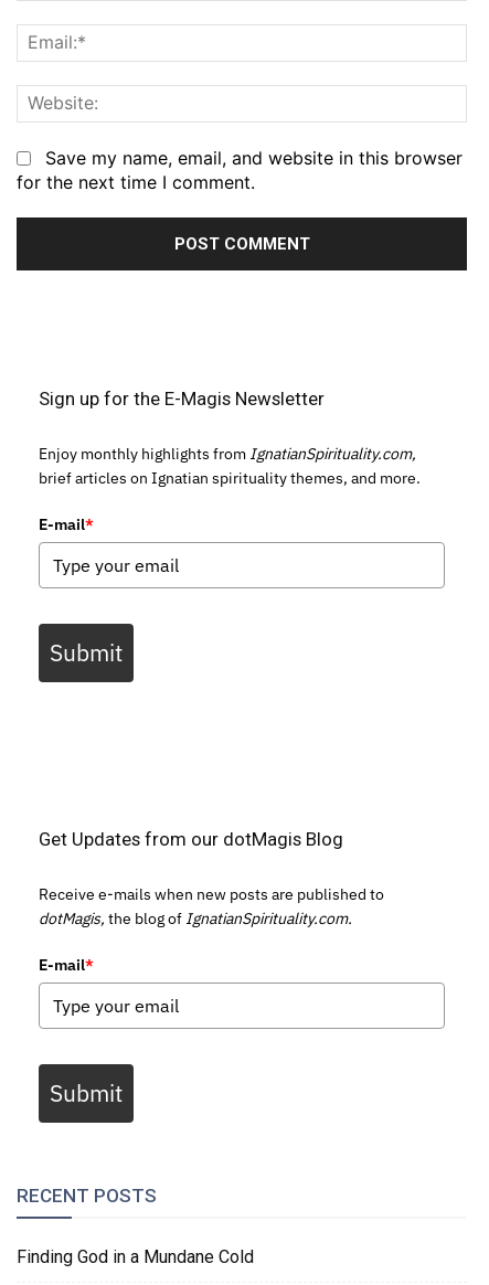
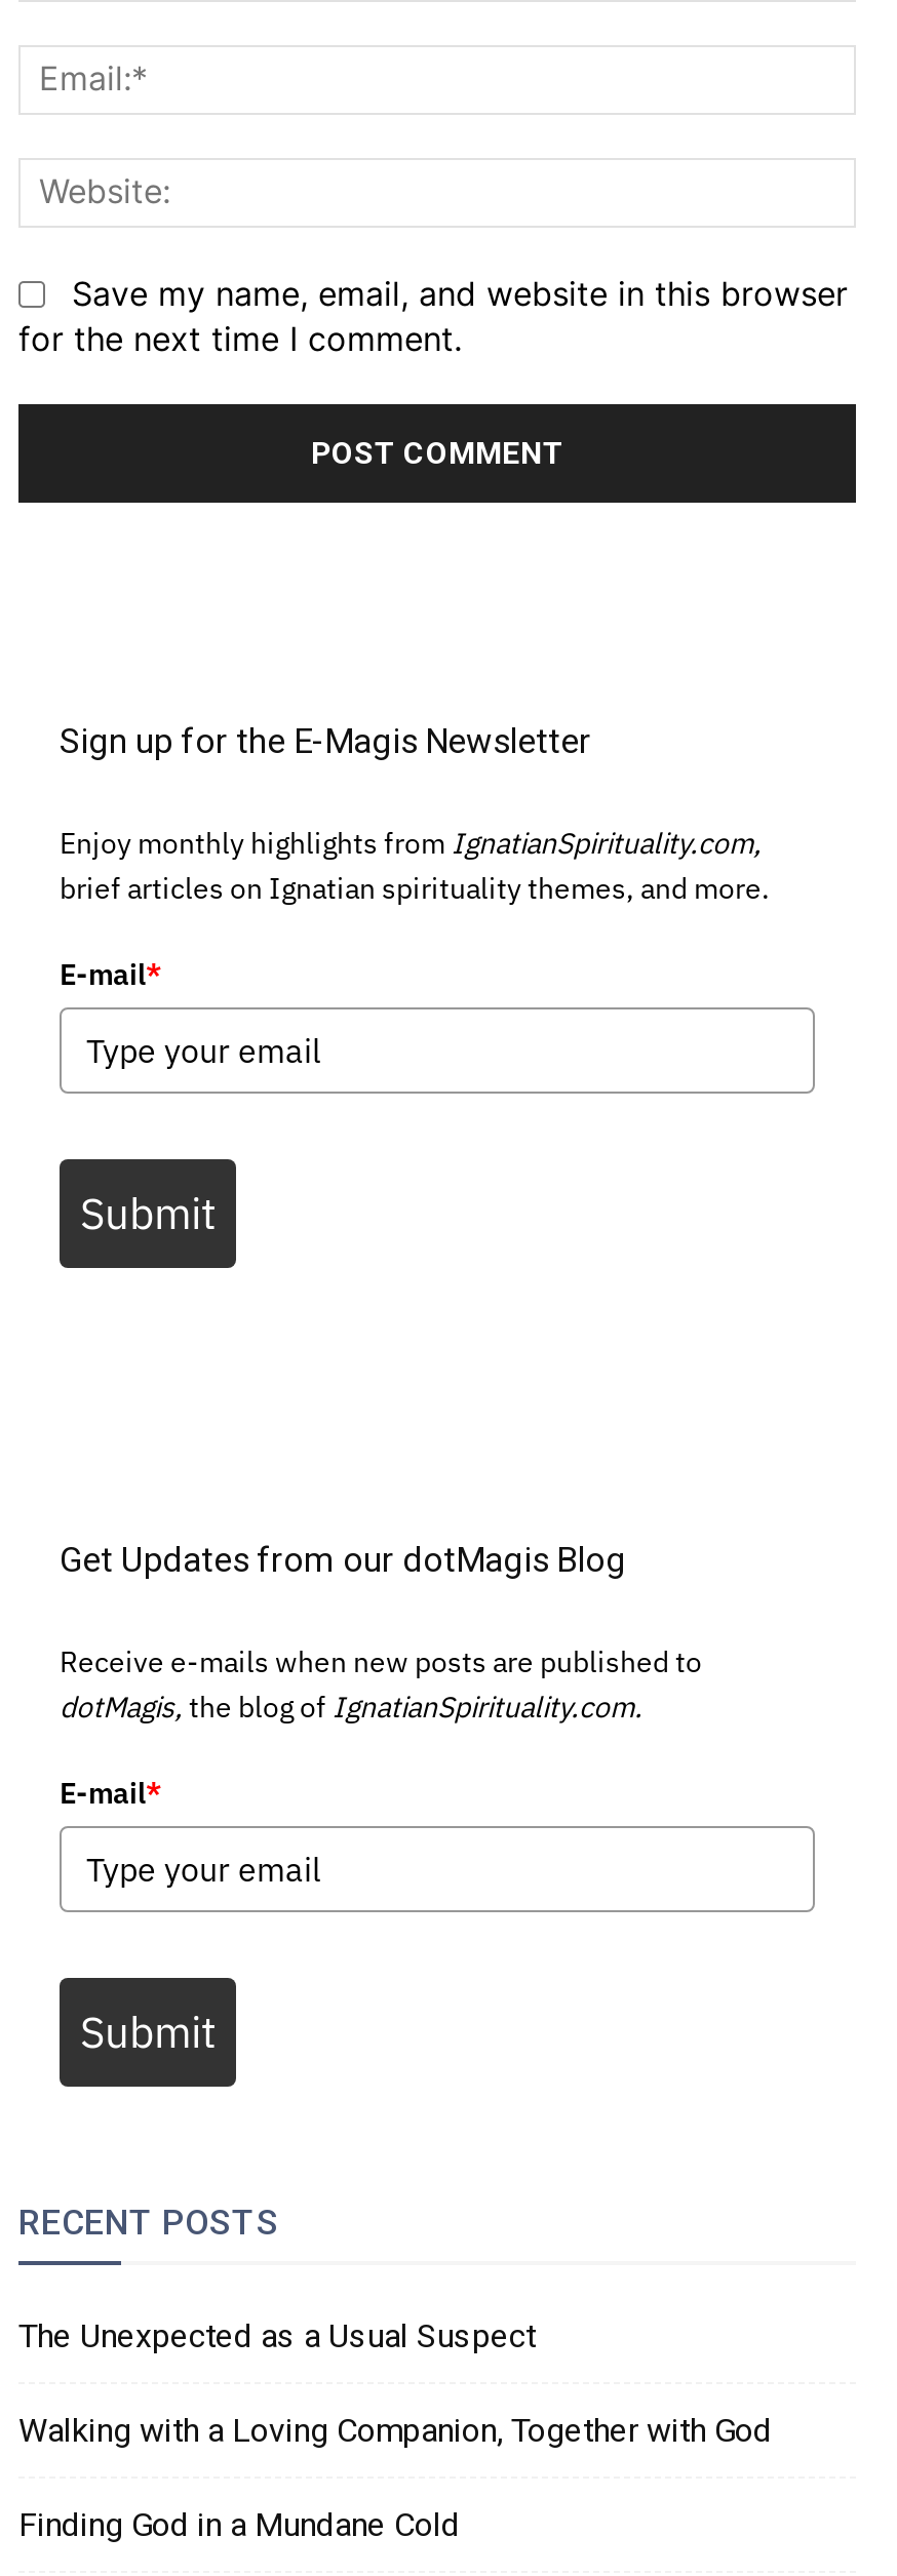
+ The Unexpected as a Usual Suspect
+ Walking with a Loving Companion, Together with God
